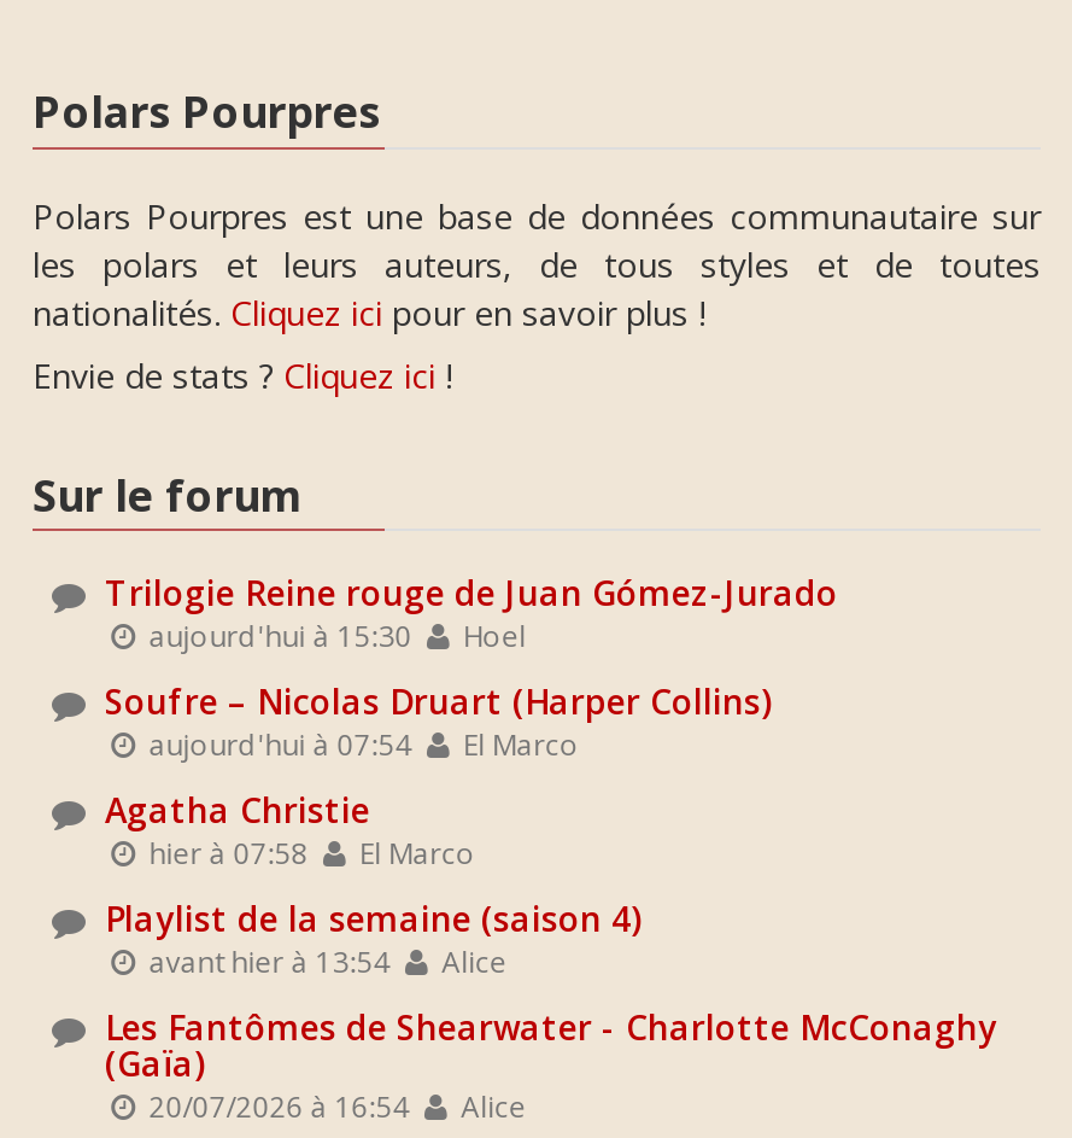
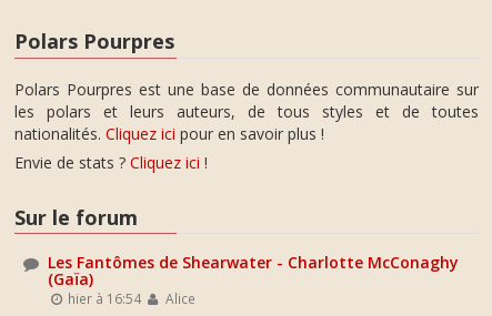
- Trilogie Reine rouge de Juan Gómez-Jurado
- aujourd'hui à 15:30
- Hoel
- Soufre – Nicolas Druart (Harper Collins)
- aujourd'hui à 07:54
- El Marco
- Agatha Christie
- hier à 07:58
- El Marco
- Playlist de la semaine (saison 4)
- avant hier à 13:54
- Alice

- 20/07/2026 à 16:54 Alice
+ hier à 16:54 Alice
